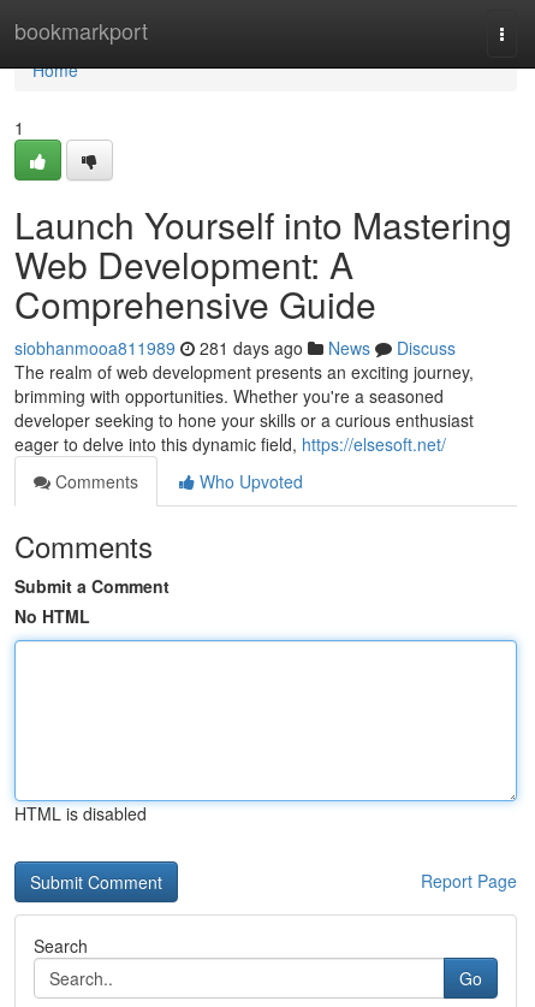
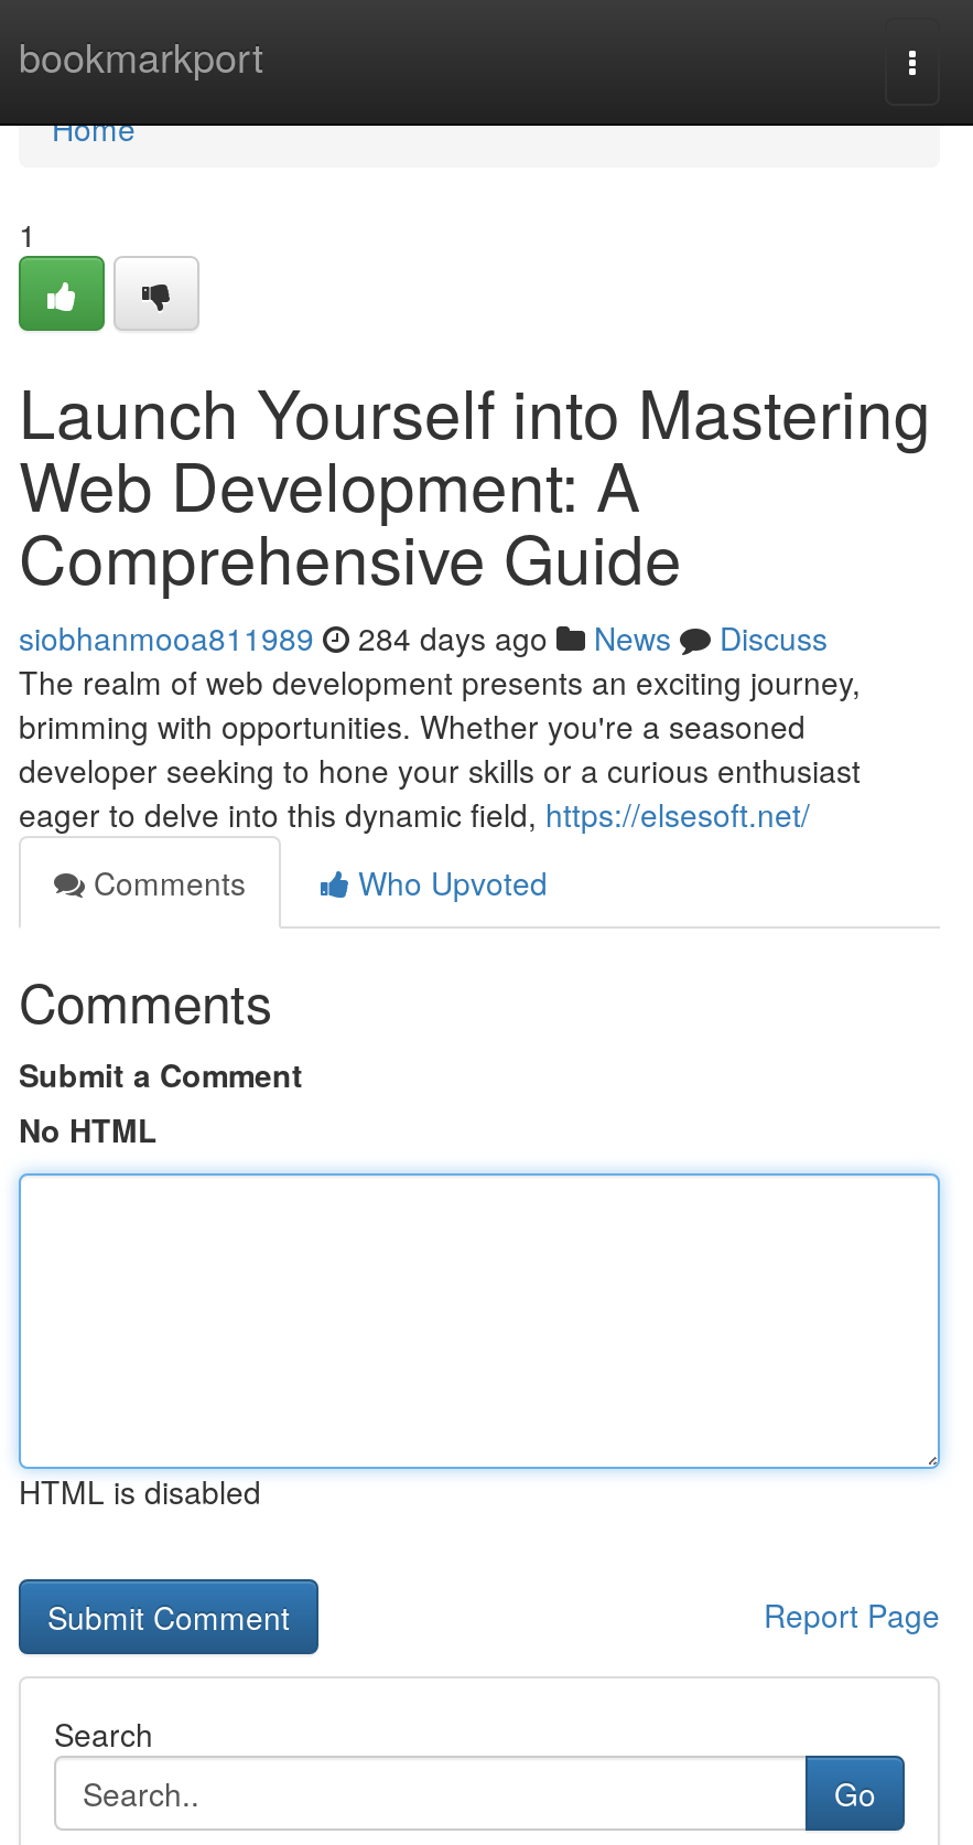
- siobhanmooa811989 281 days ago News Discuss
+ siobhanmooa811989 284 days ago News Discuss
